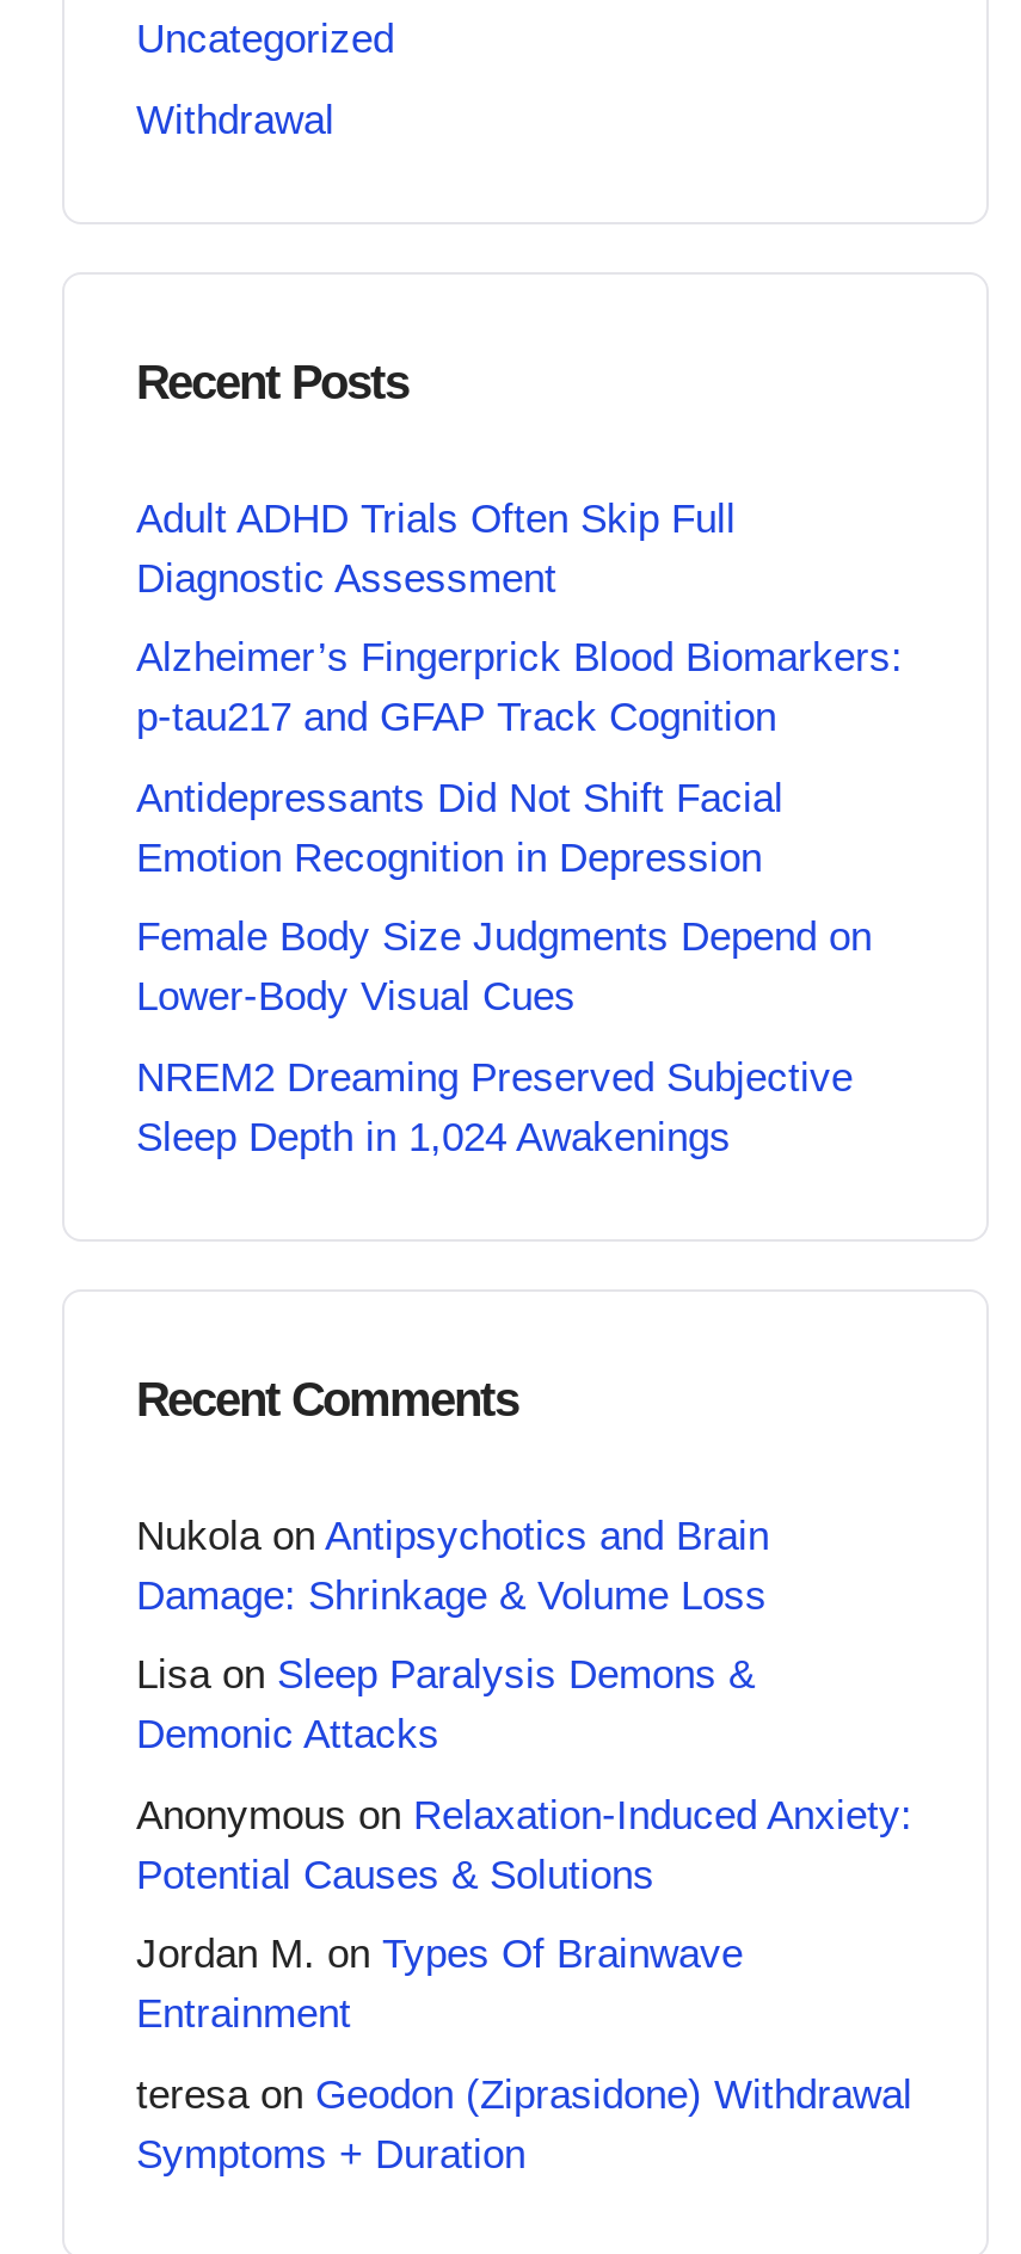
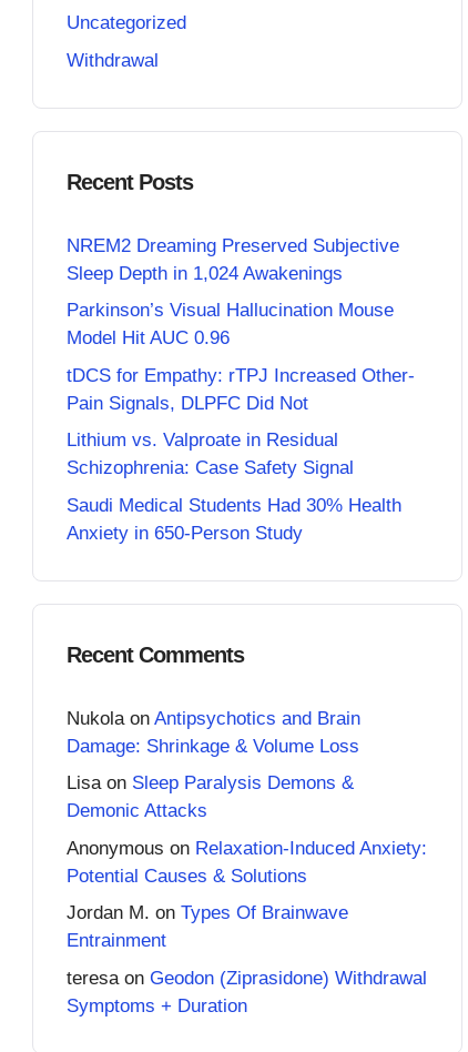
- Adult ADHD Trials Often Skip Full
- Diagnostic Assessment
- Alzheimer’s Fingerprick Blood Biomarkers:
- p-tau217 and GFAP Track Cognition
- Antidepressants Did Not Shift Facial
- Emotion Recognition in Depression
- Female Body Size Judgments Depend on
- Lower-Body Visual Cues

moved up: NREM2 Dreaming Preserved Subjective | Sleep Depth in 1,024 Awakenings

+ Parkinson’s Visual Hallucination Mouse
+ Model Hit AUC 0.96
+ tDCS for Empathy: rTPJ Increased Other-
+ Pain Signals, DLPFC Did Not
+ Lithium vs. Valproate in Residual
+ Schizophrenia: Case Safety Signal
+ Saudi Medical Students Had 30% Health
+ Anxiety in 650-Person Study
